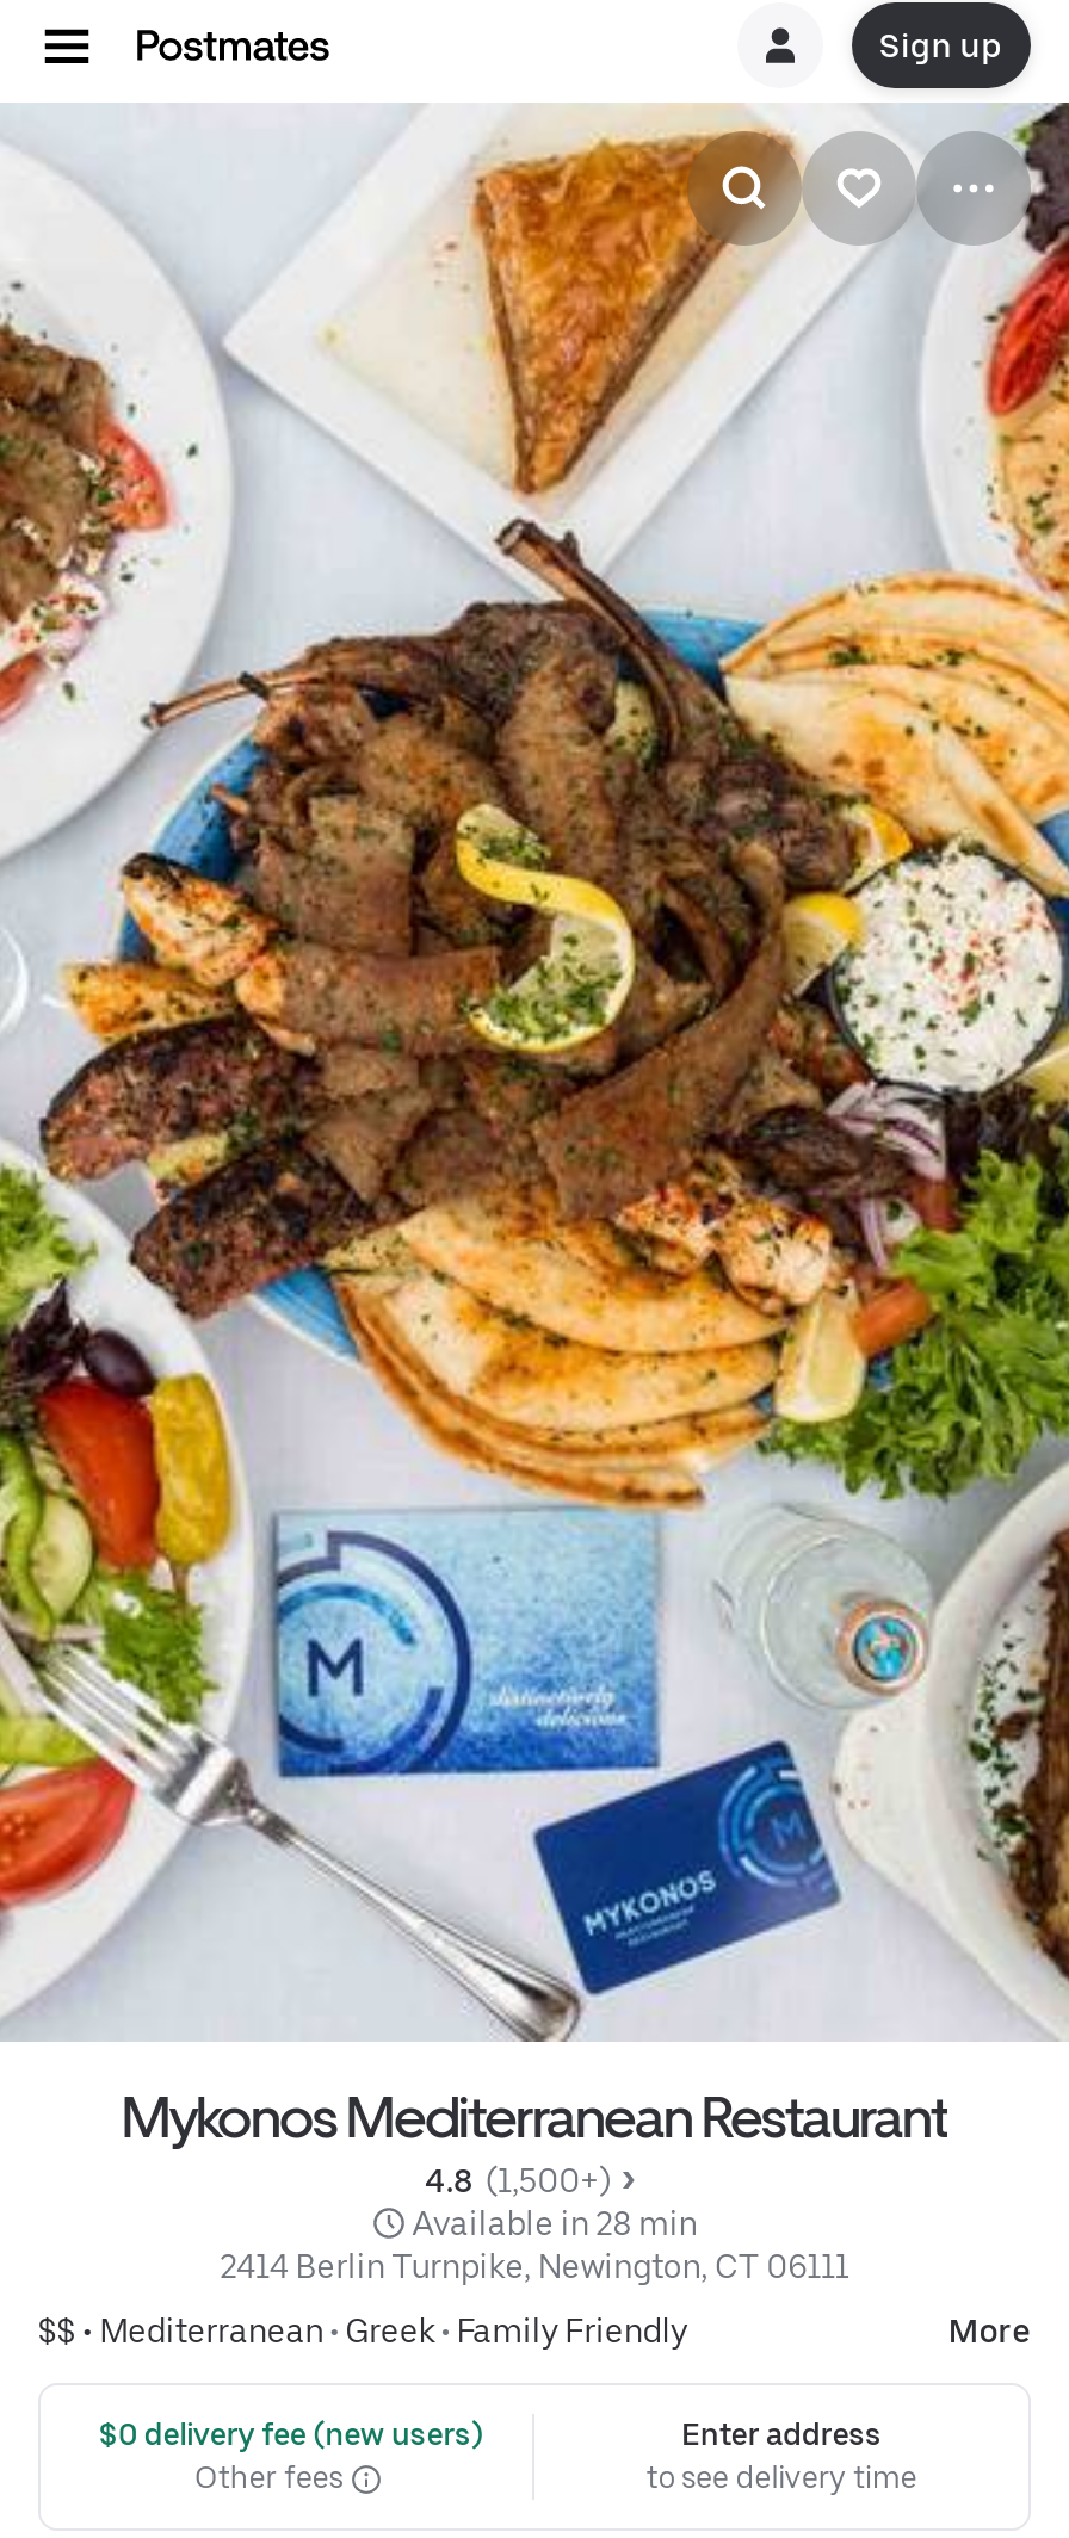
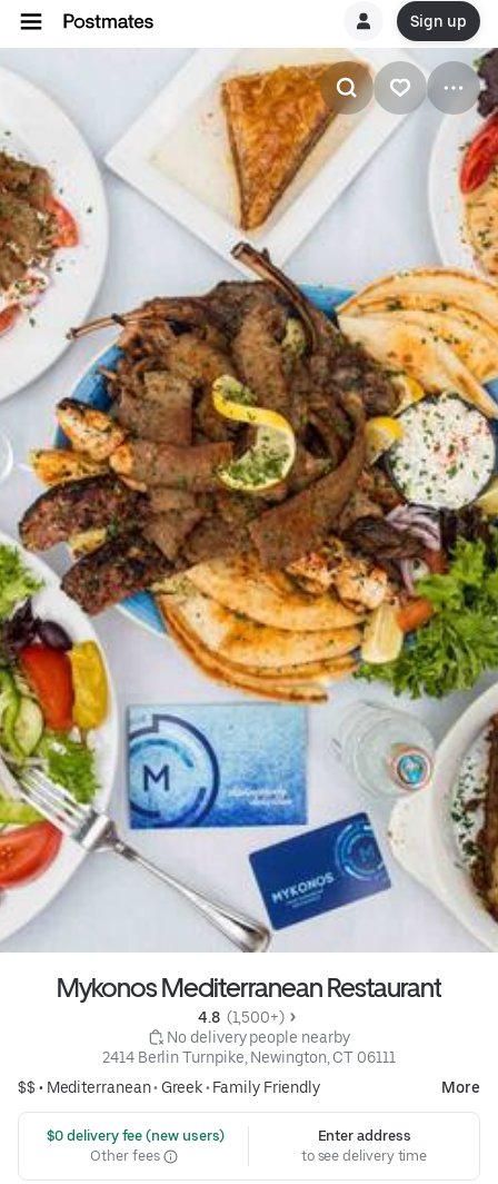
- Available in 28 min
+ No delivery people nearby
